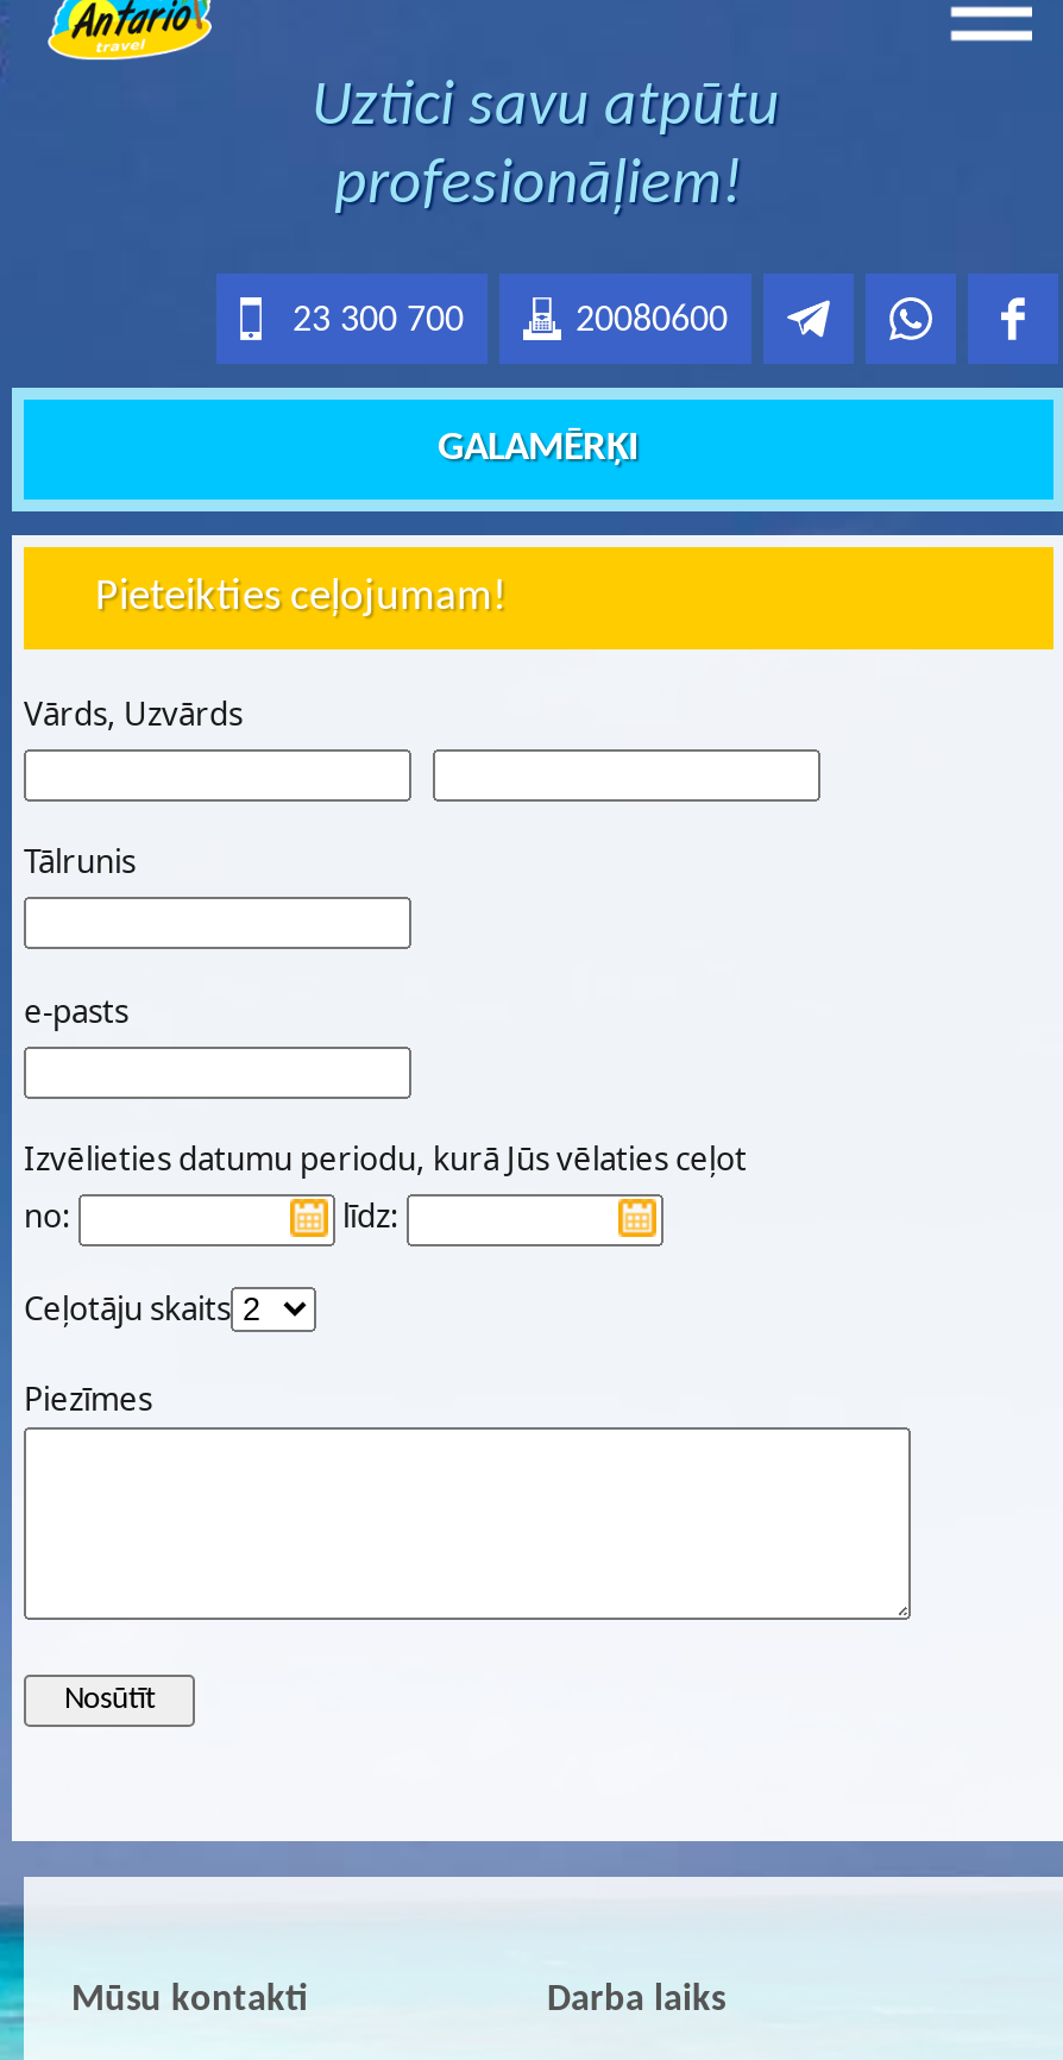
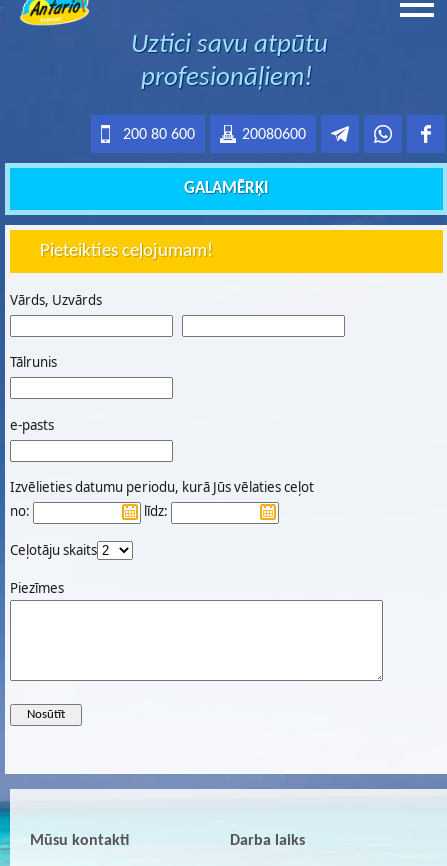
- 23 300 700
+ 200 80 600
